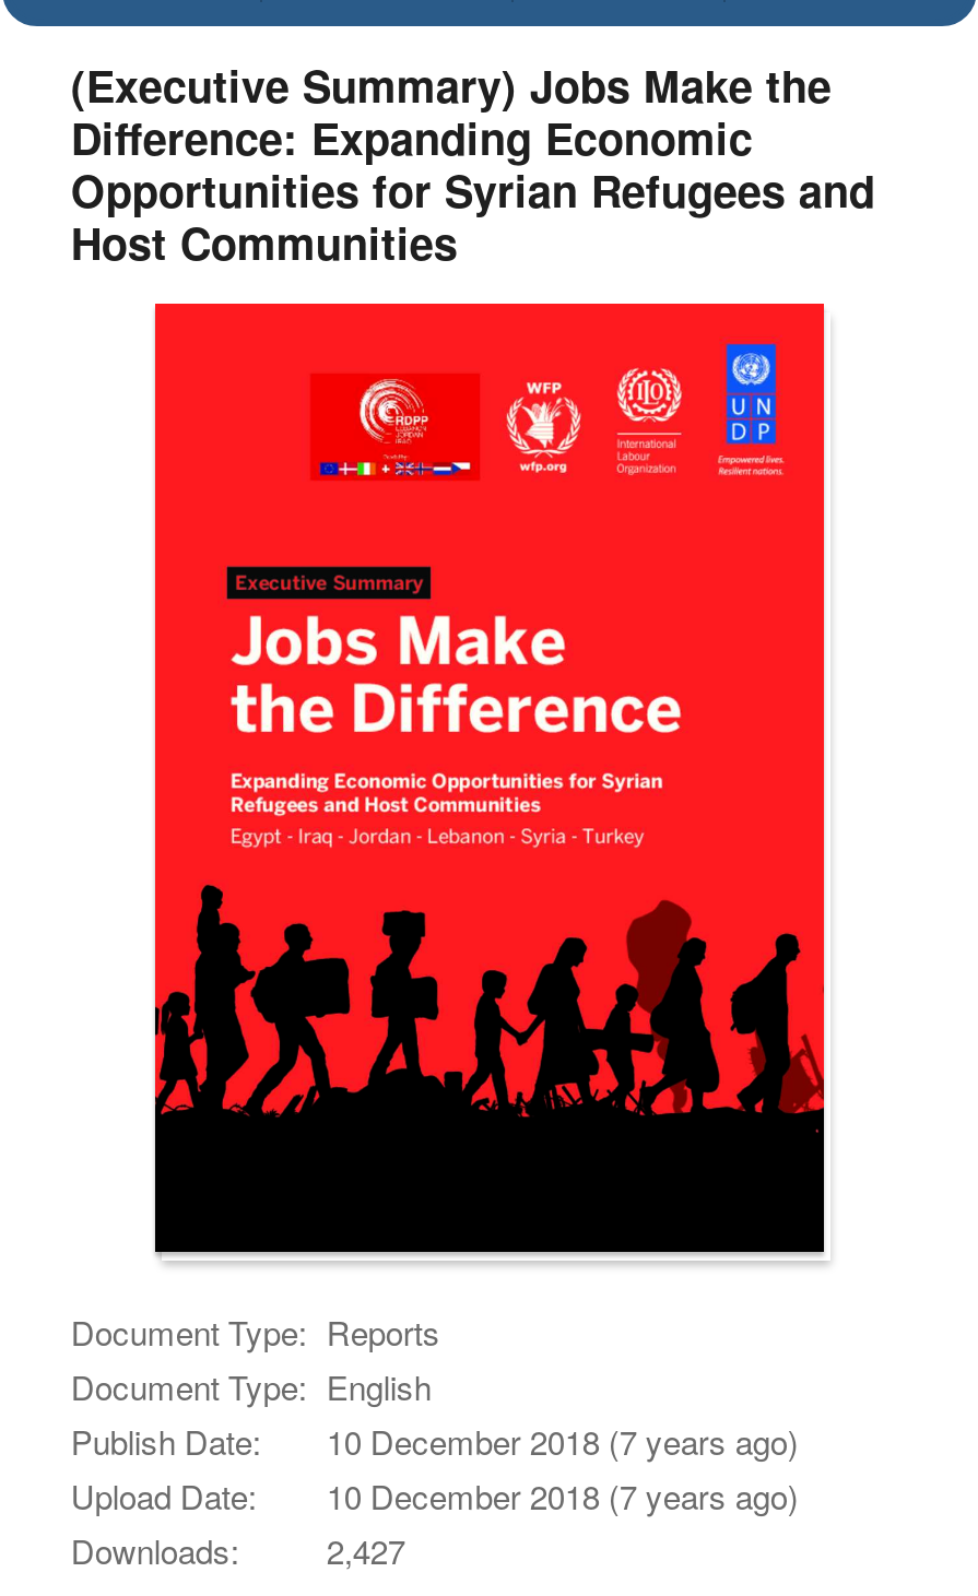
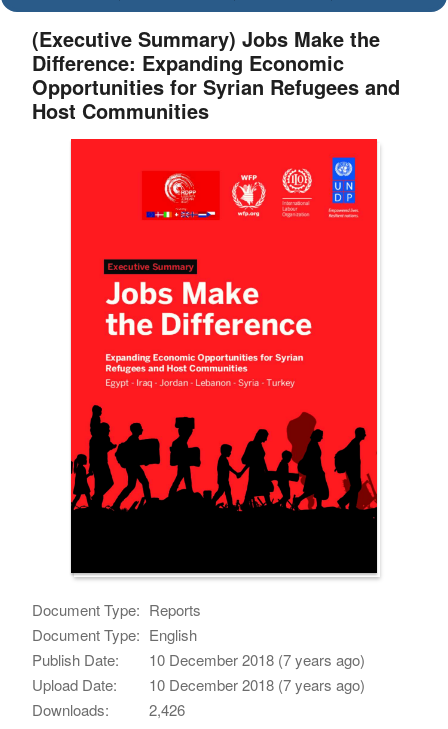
- Downloads: 2,427
+ Downloads: 2,426
